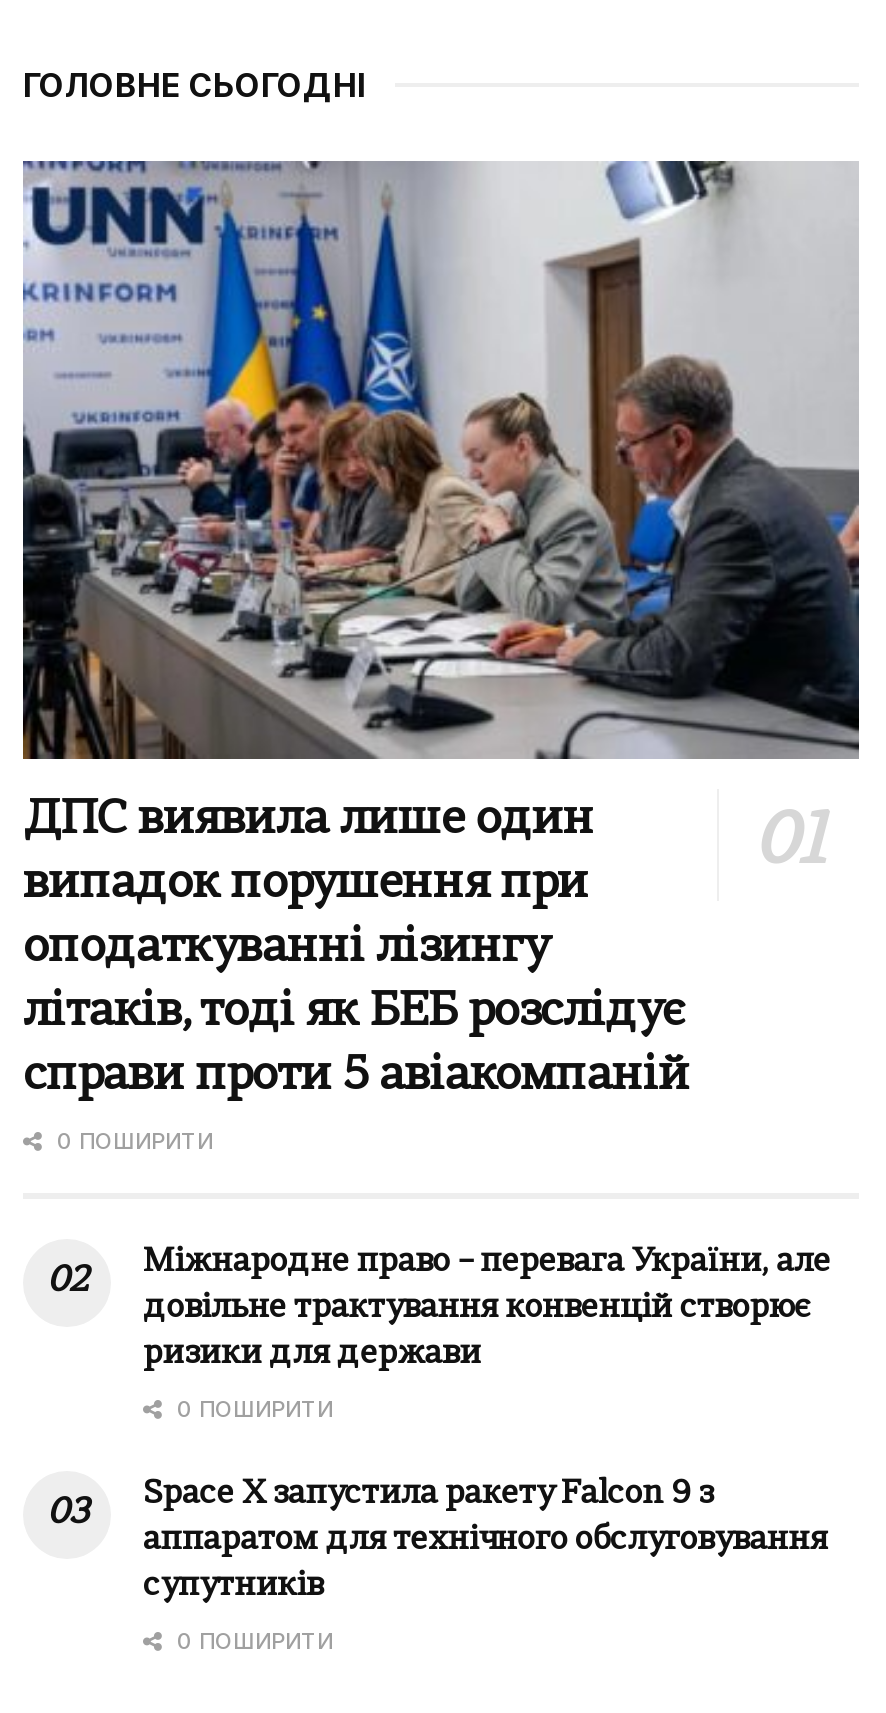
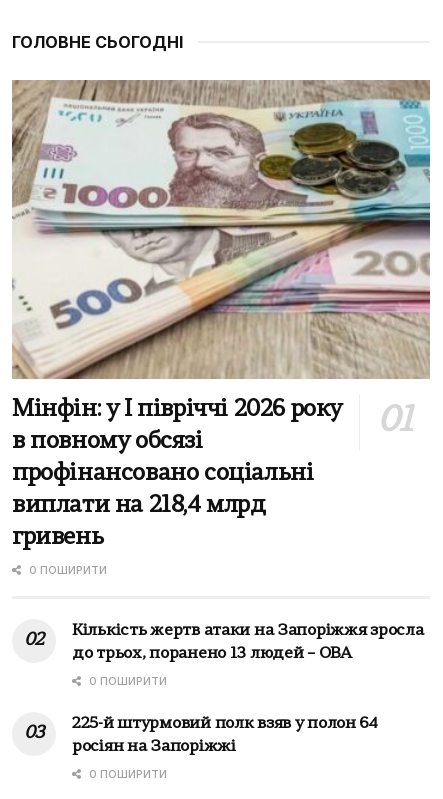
- [image]
- ДПС виявила лише один
- випадок порушення при
- оподаткуванні лізингу
- літаків, тоді як БЕБ розслідує
- справи проти 5 авіакомпаній
+ [image]
+ Мінфін: у І півріччі 2026 року
+ в повному обсязі
+ профінансовано соціальні
+ виплати на 218,4 млрд
+ гривень

- Міжнародне право – перевага України, але
- довільне трактування конвенцій створює
- ризики для держави
+ Кількість жертв атаки на Запоріжжя зросла
+ до трьох, поранено 13 людей – ОВА

- Space X запустила ракету Falcon 9 з
- аппаратом для технічного обслуговування
- супутників
+ 225-й штурмовий полк взяв у полон 64
+ росіян на Запоріжжі
